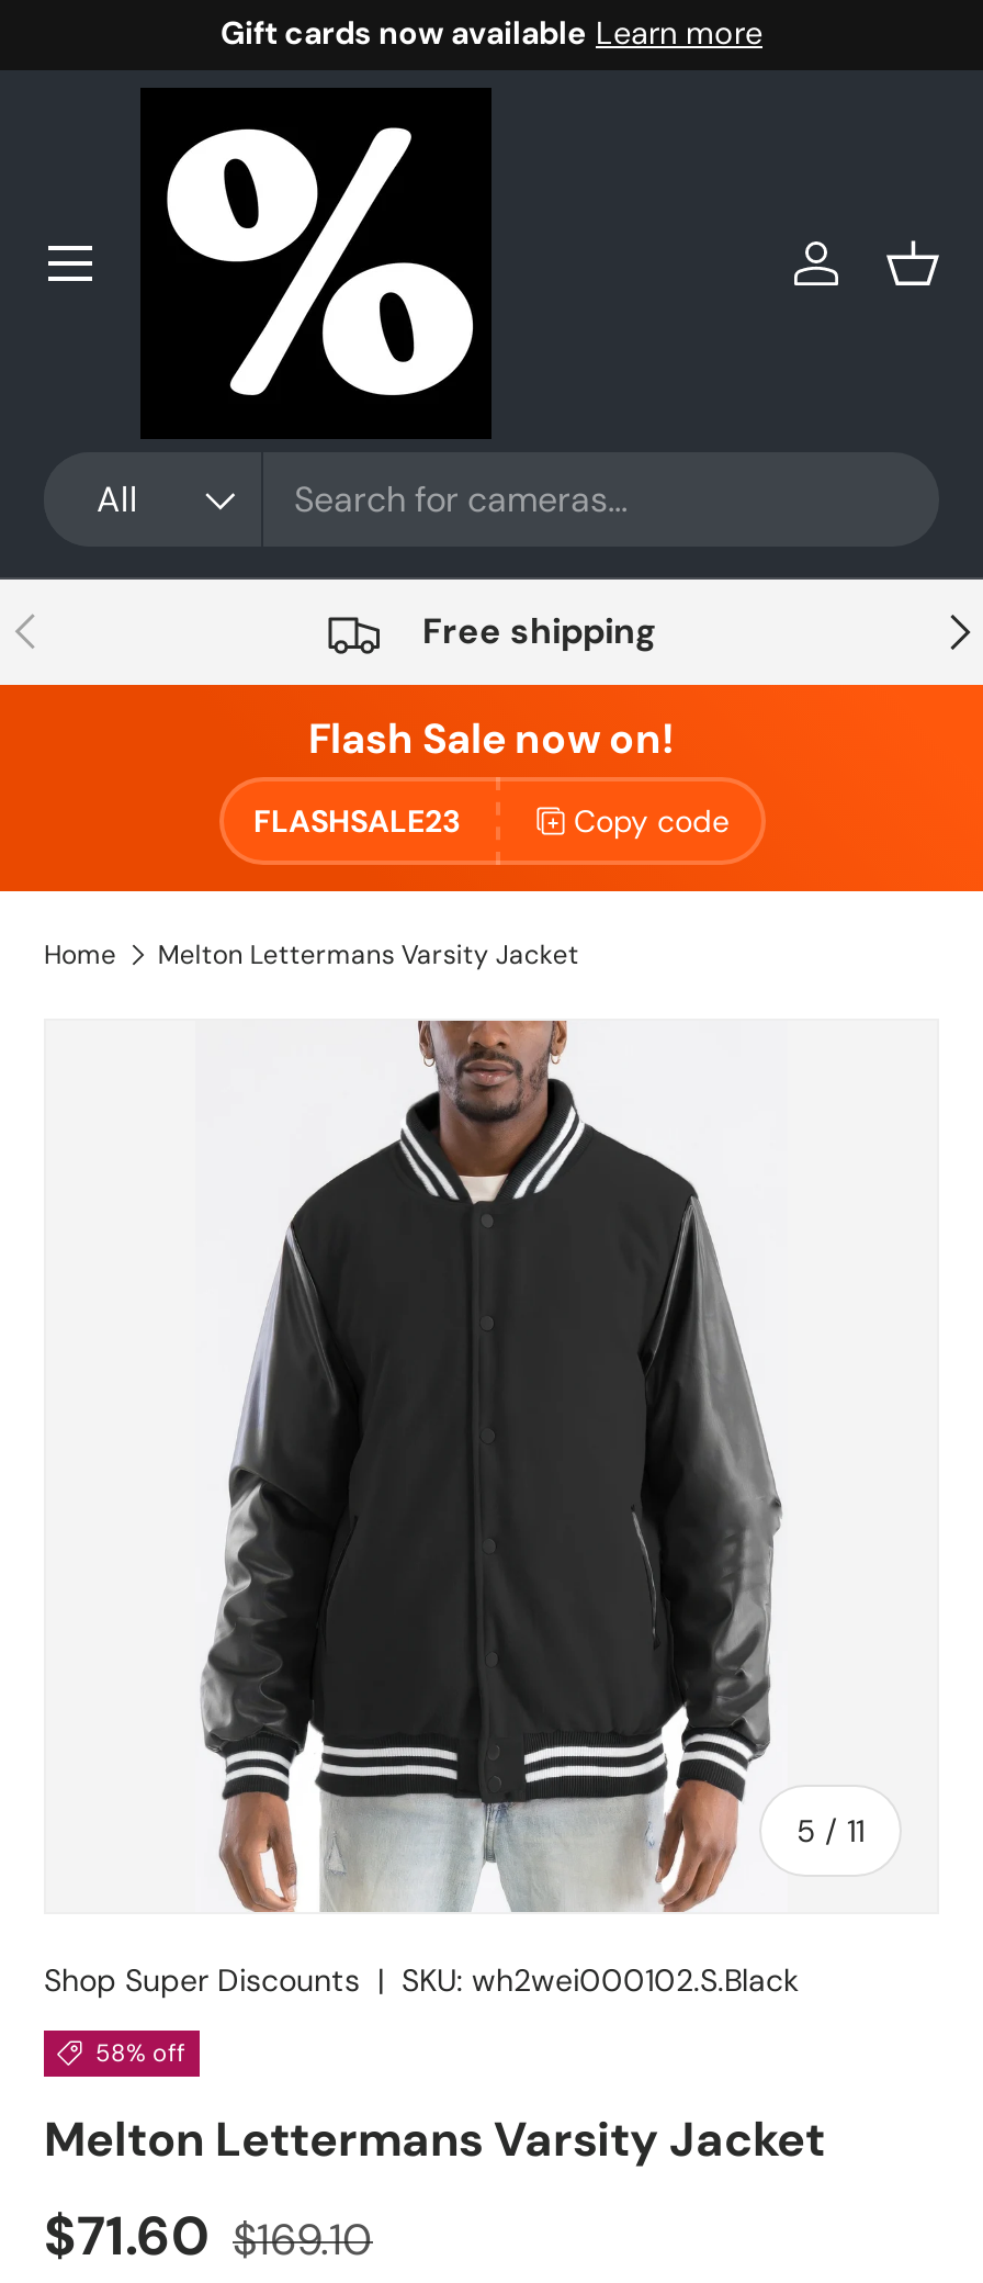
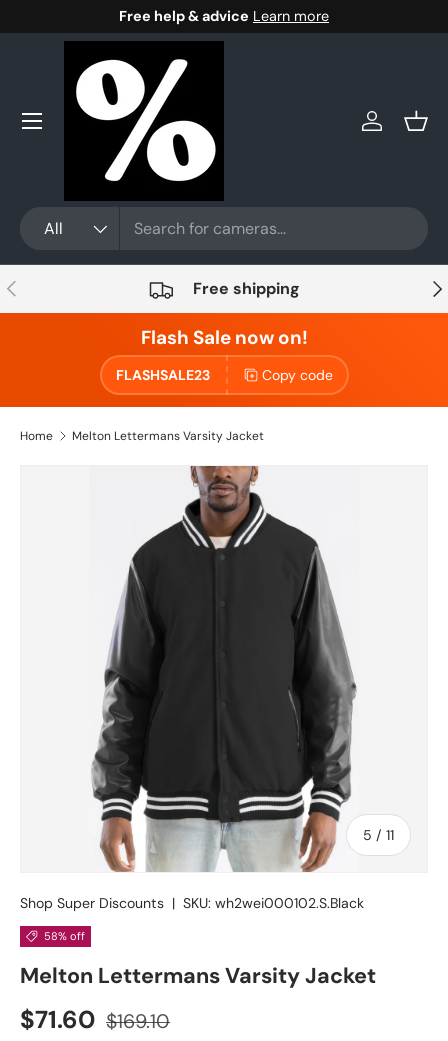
- Gift cards now available Learn more
+ Free help & advice Learn more
